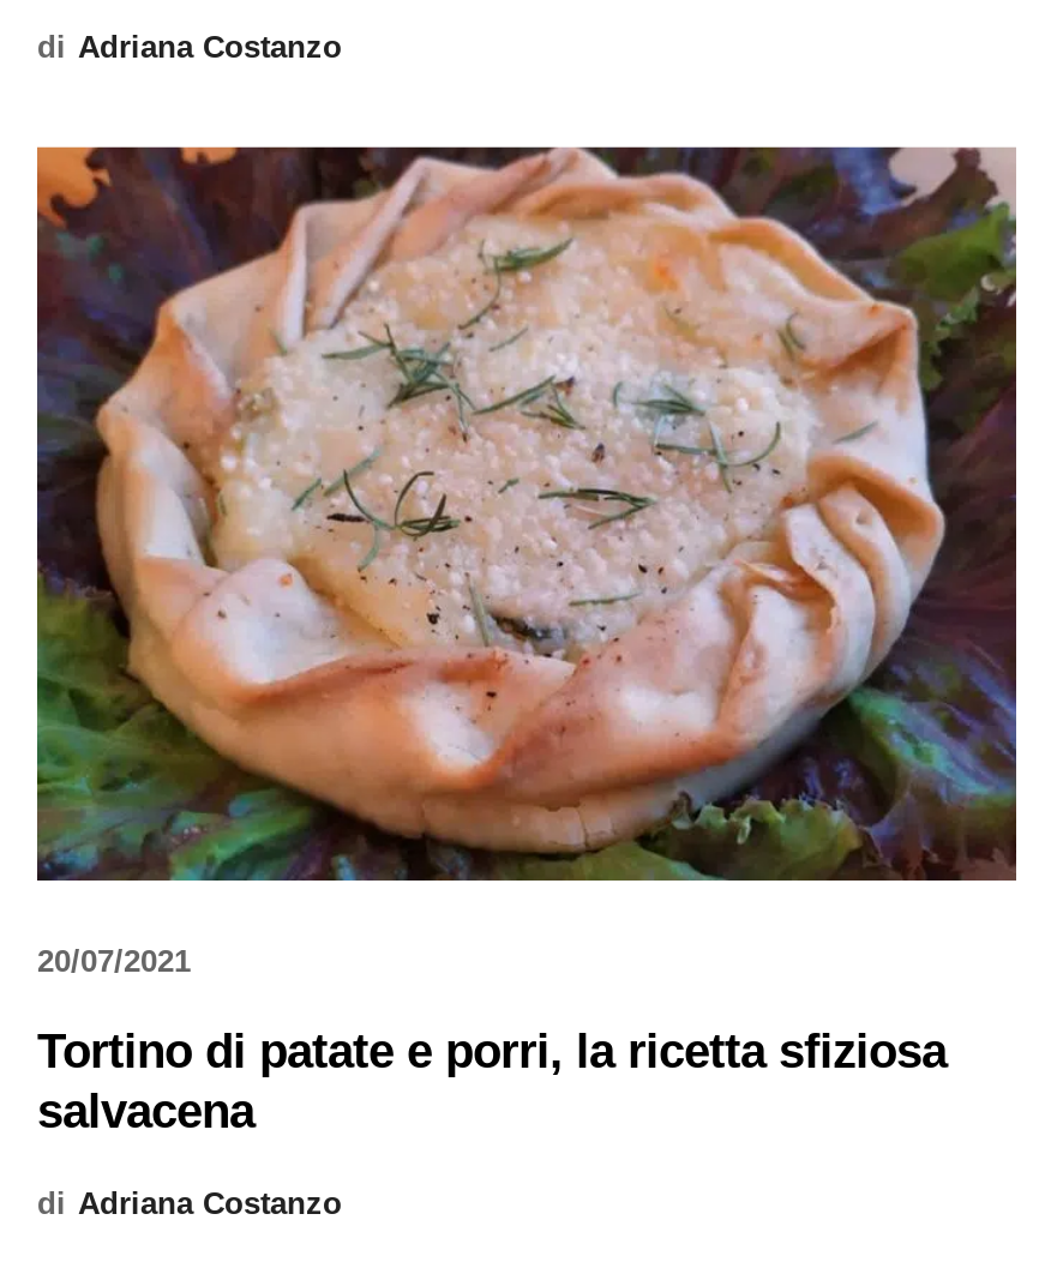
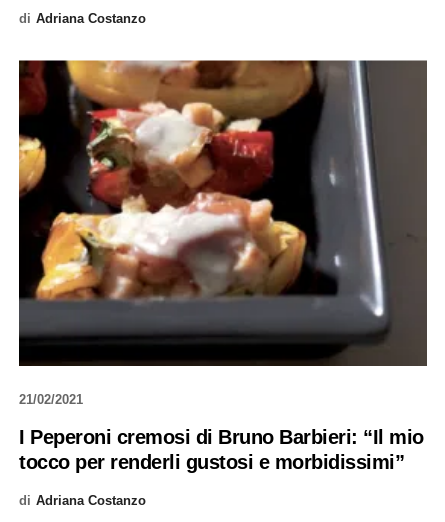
- [image]
- 20/07/2021
+ [image]
+ 21/02/2021

- Tortino di patate e porri, la ricetta sfiziosa
- salvacena
+ I Peperoni cremosi di Bruno Barbieri: “Il mio
+ tocco per renderli gustosi e morbidissimi”
